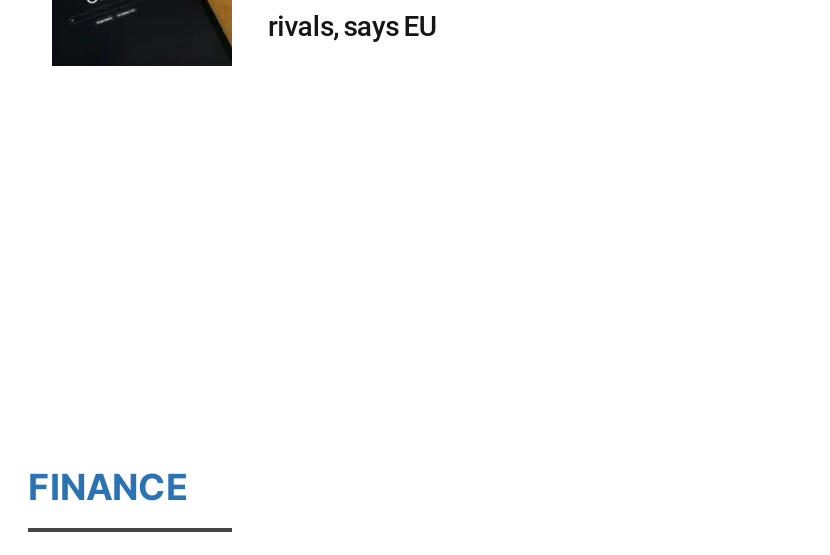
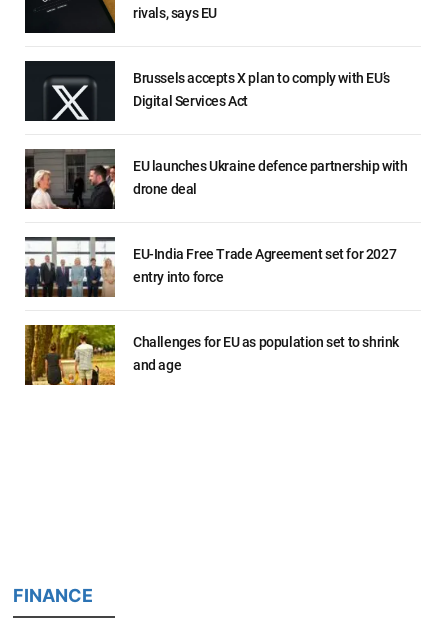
+ [image]
+ EU launches Ukraine defence partnership with
+ drone deal

+ [image]
+ EU-India Free Trade Agreement set for 2027
+ entry into force

+ [image]
+ Challenges for EU as population set to shrink
+ and age

+ [image]
+ Brussels accepts X plan to comply with EU’s
+ Digital Services Act
